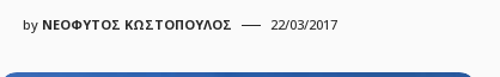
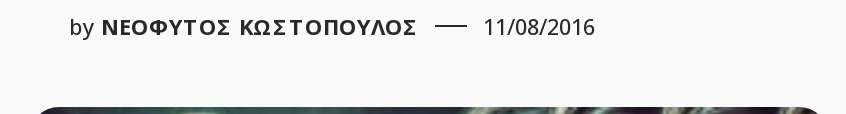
- 22/03/2017
+ 11/08/2016
